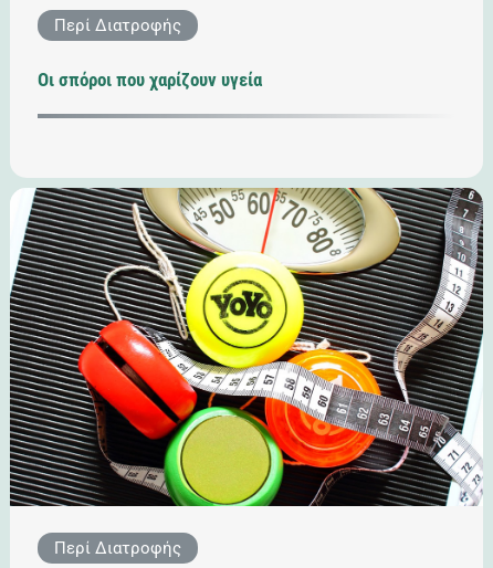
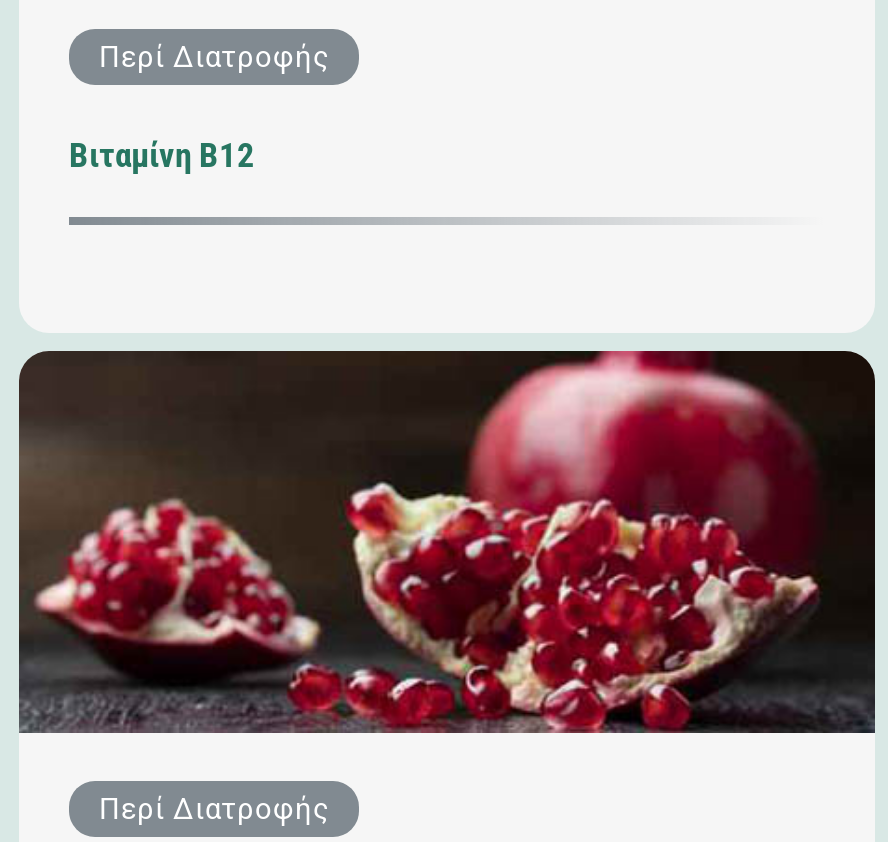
- Οι σπόροι που χαρίζουν υγεία
+ Βιταμίνη Β12

- [image]
+ [image]
